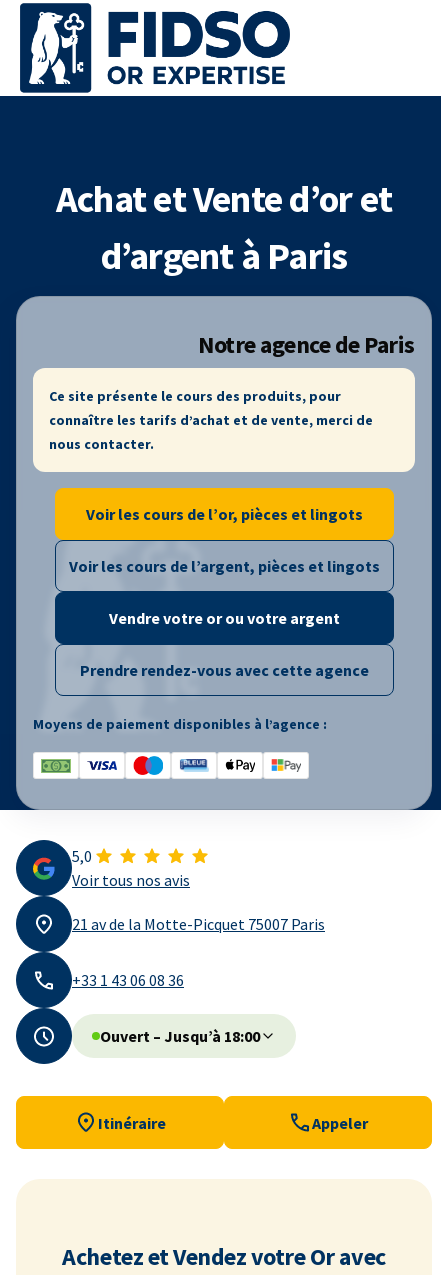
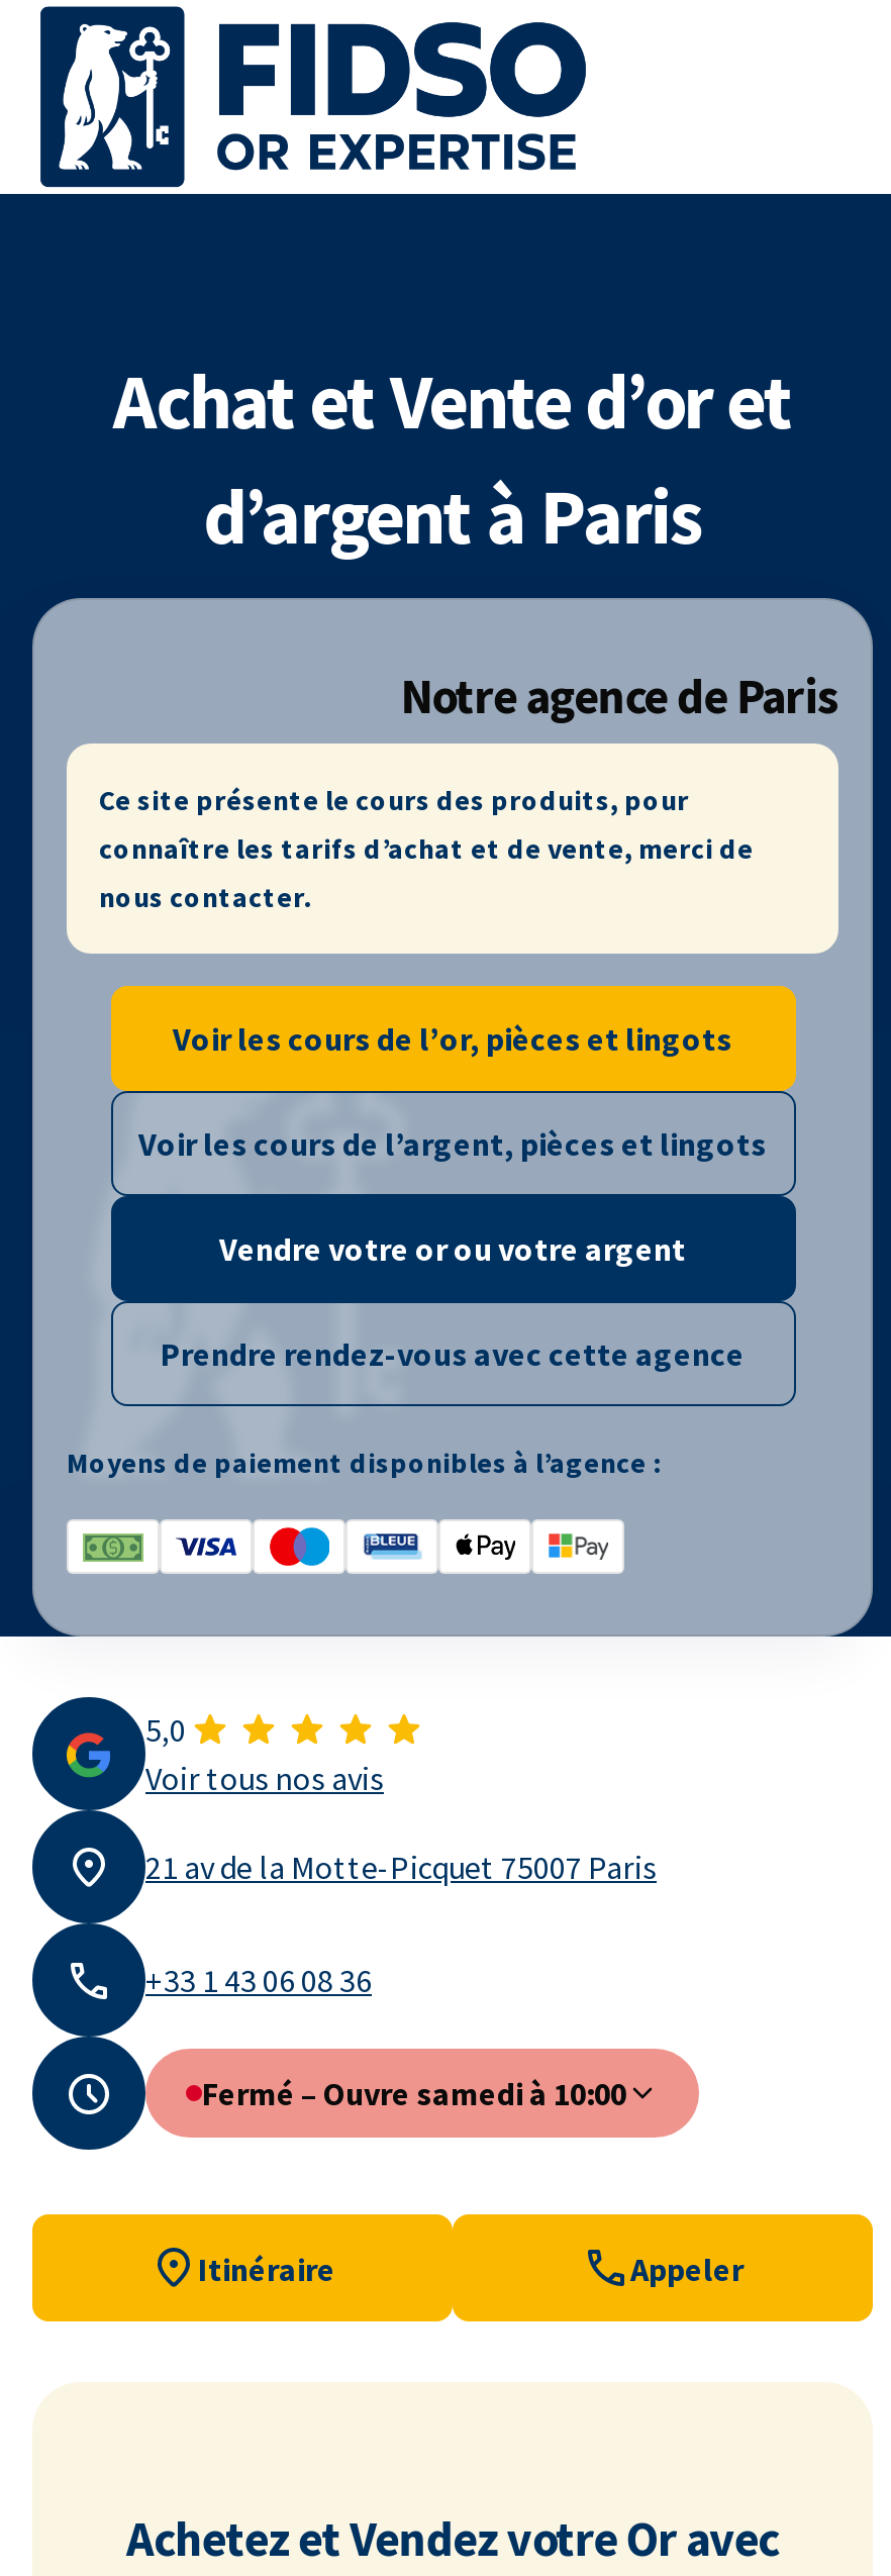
- Ouvert – Jusqu’à 18:00
+ Fermé – Ouvre samedi à 10:00
